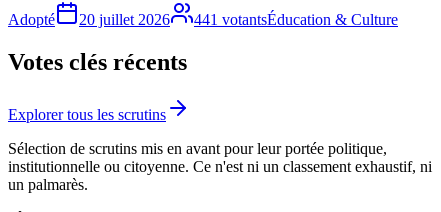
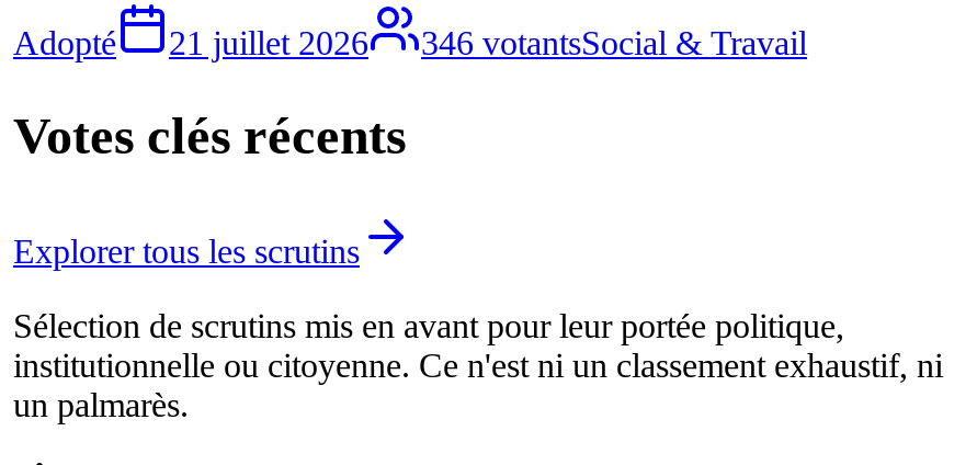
- 20 juillet 2026
+ 21 juillet 2026

- 441 votantsÉducation & Culture
+ 346 votantsSocial & Travail
